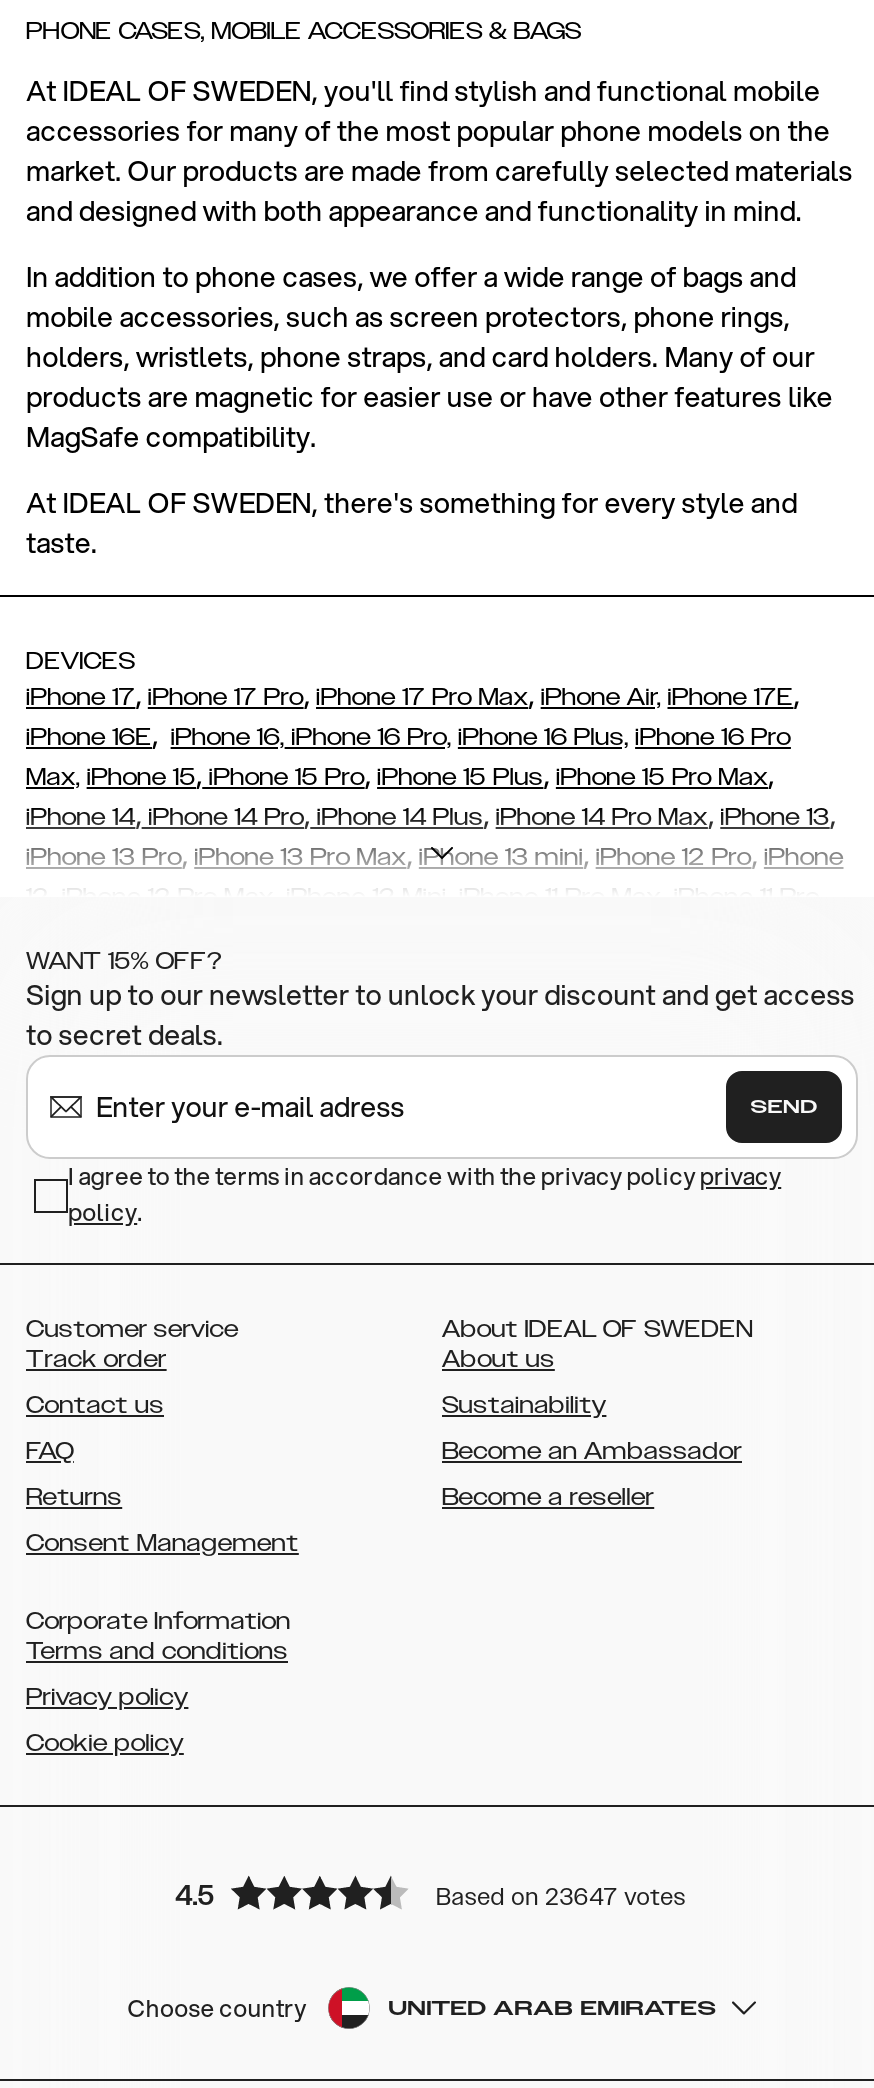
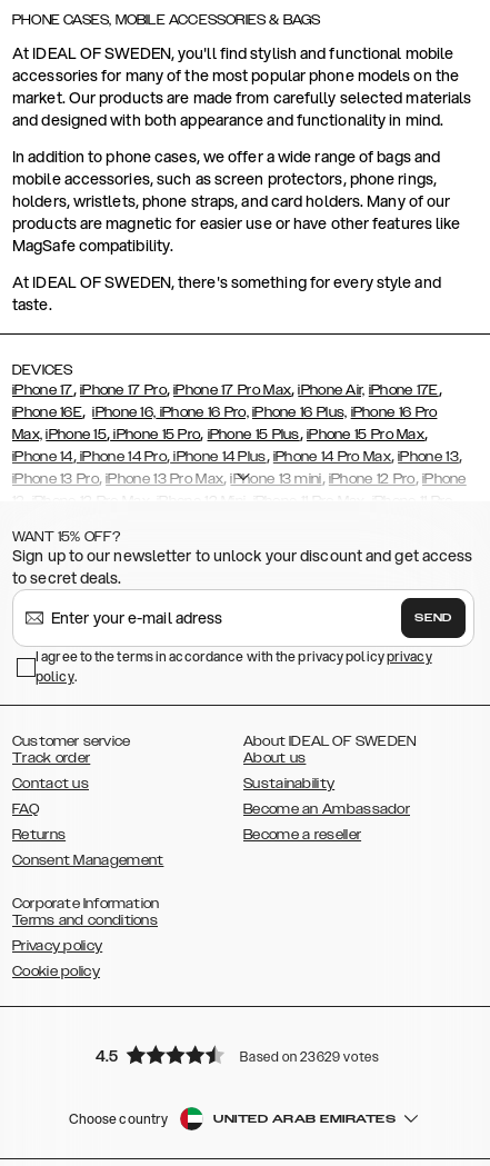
- Based on 23647 votes
+ Based on 23629 votes
